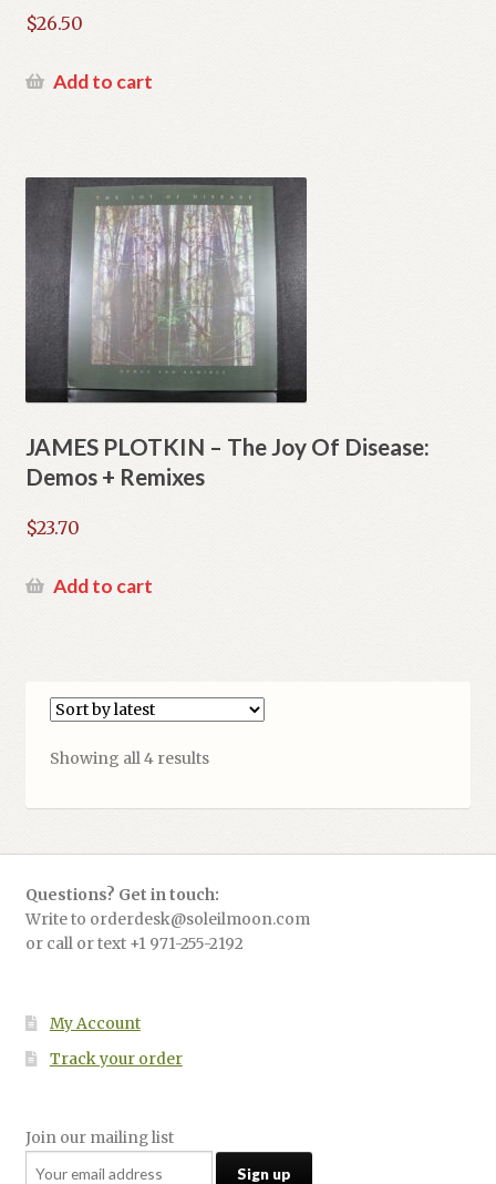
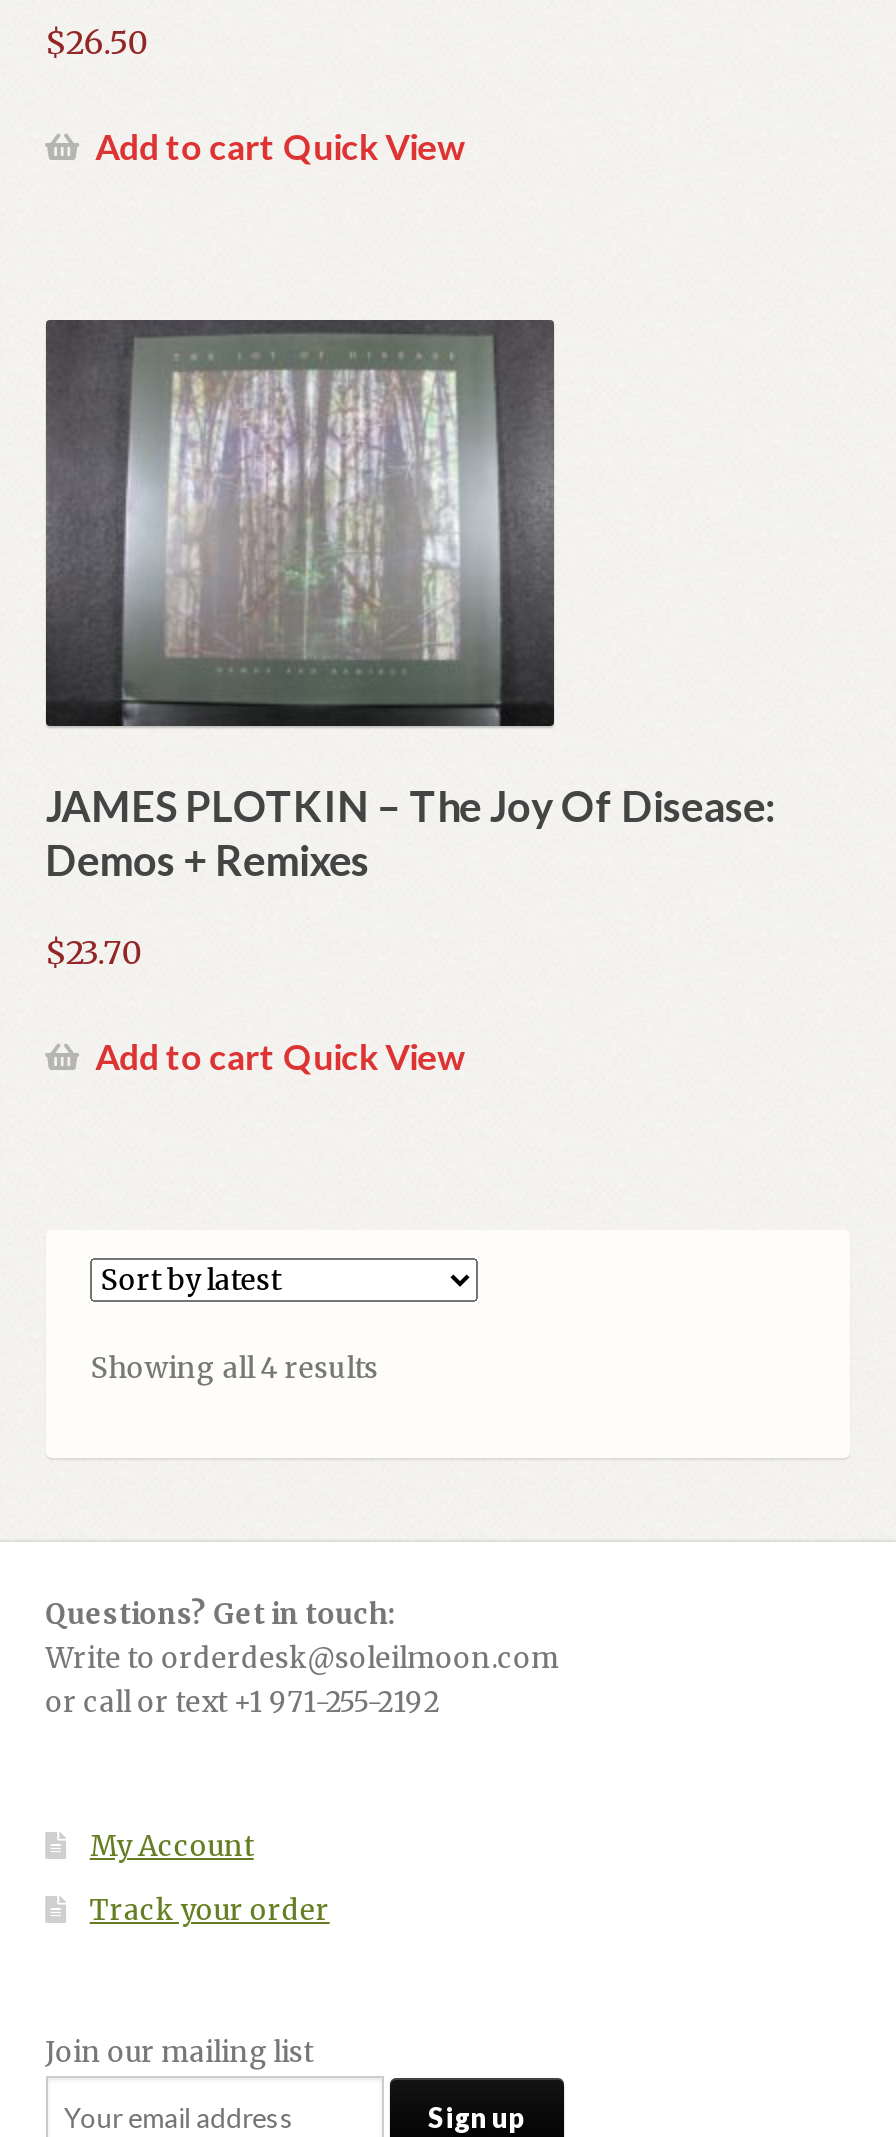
- Add to cart
+ Add to cart Quick View

- Add to cart
+ Add to cart Quick View
